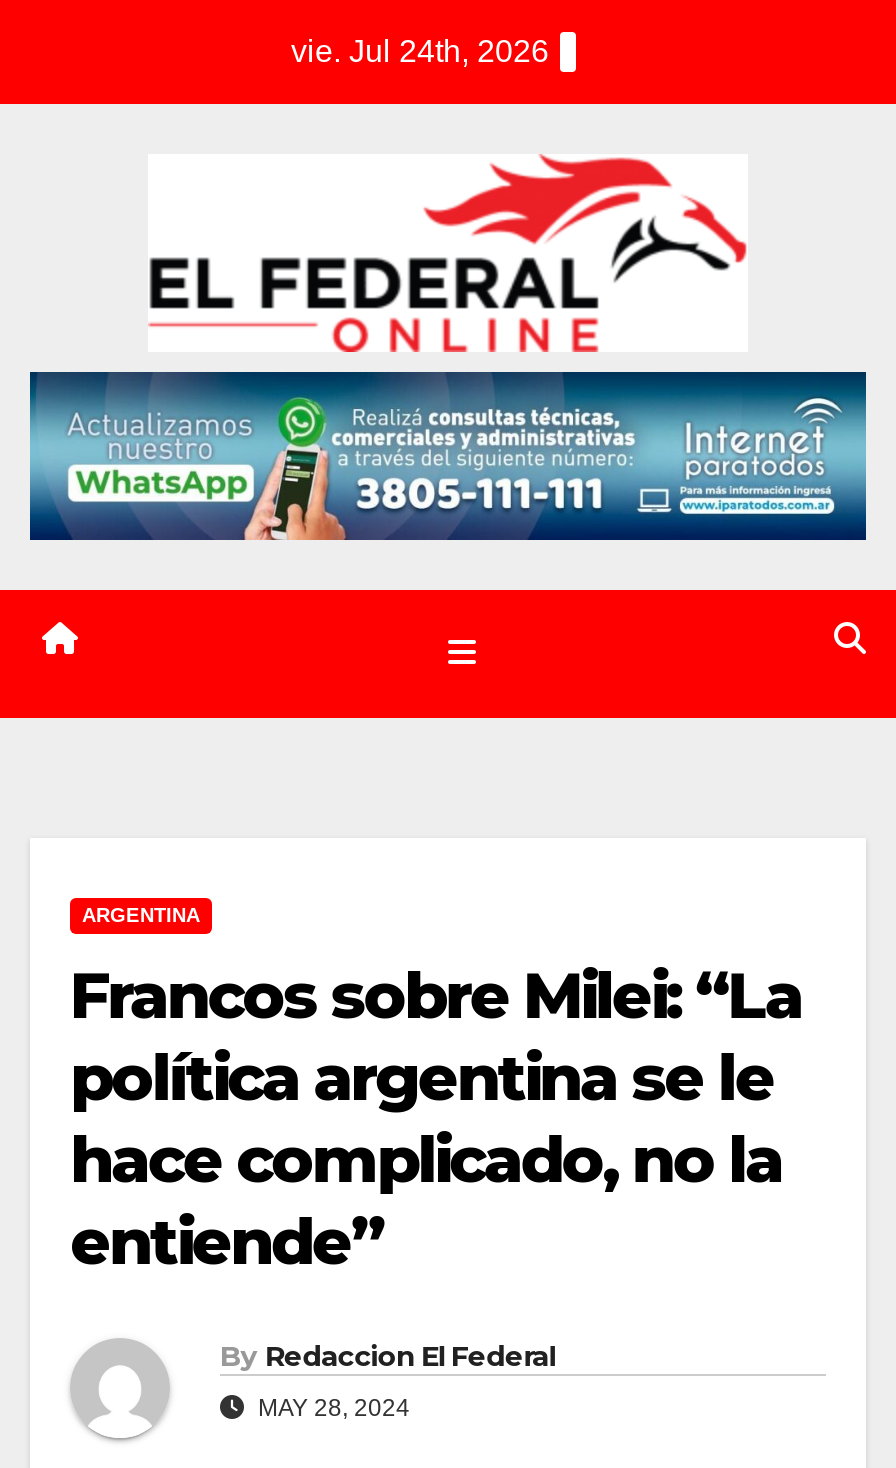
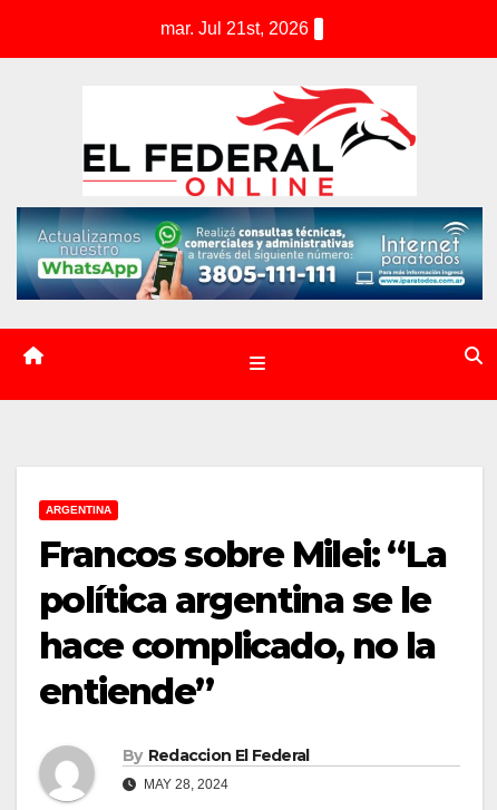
- vie. Jul 24th, 2026
+ mar. Jul 21st, 2026
